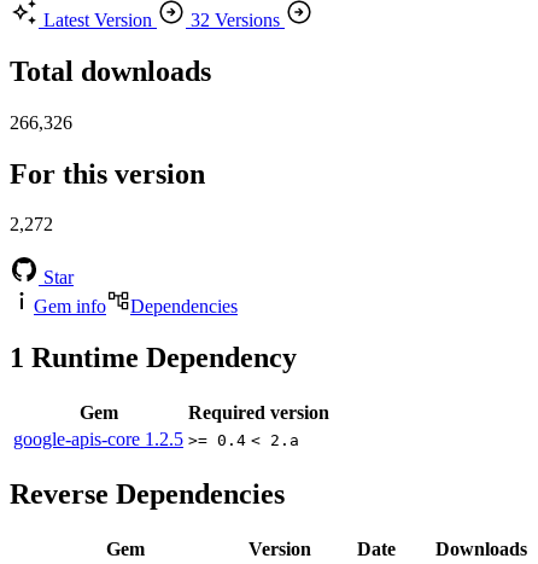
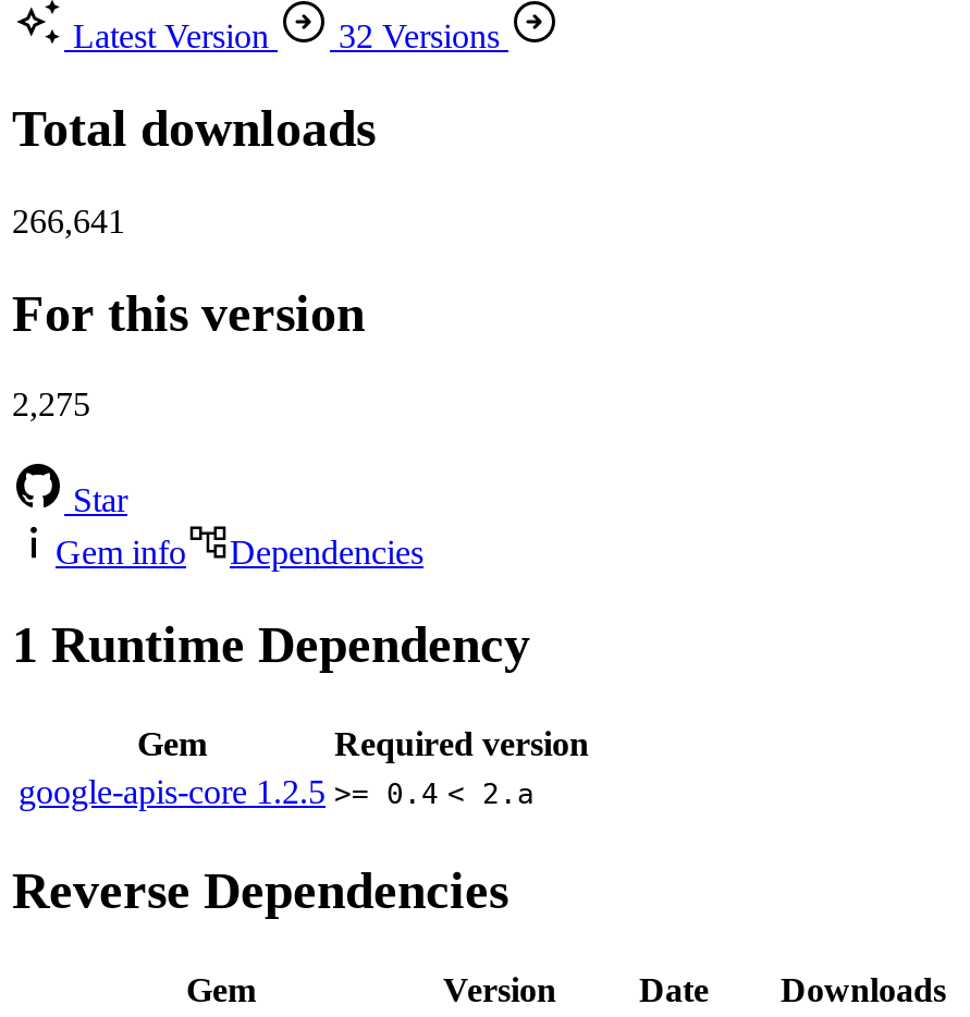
- 266,326
+ 266,641

- 2,272
+ 2,275
